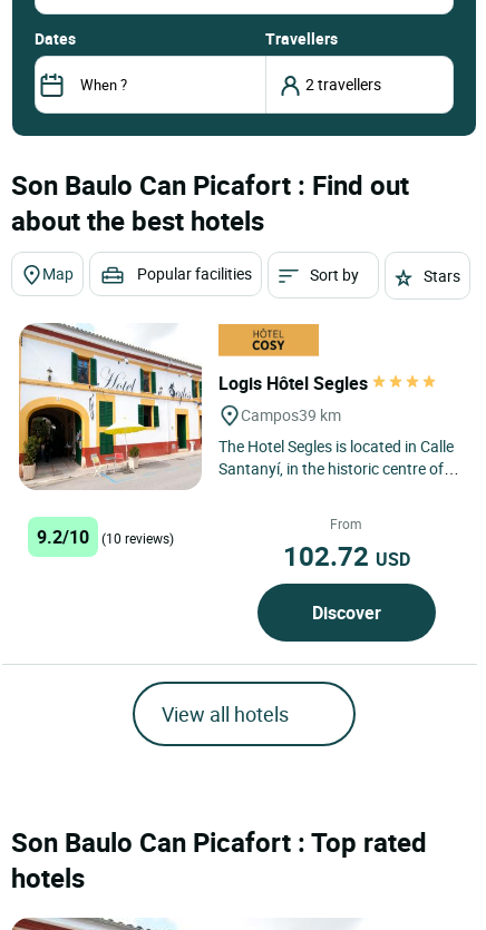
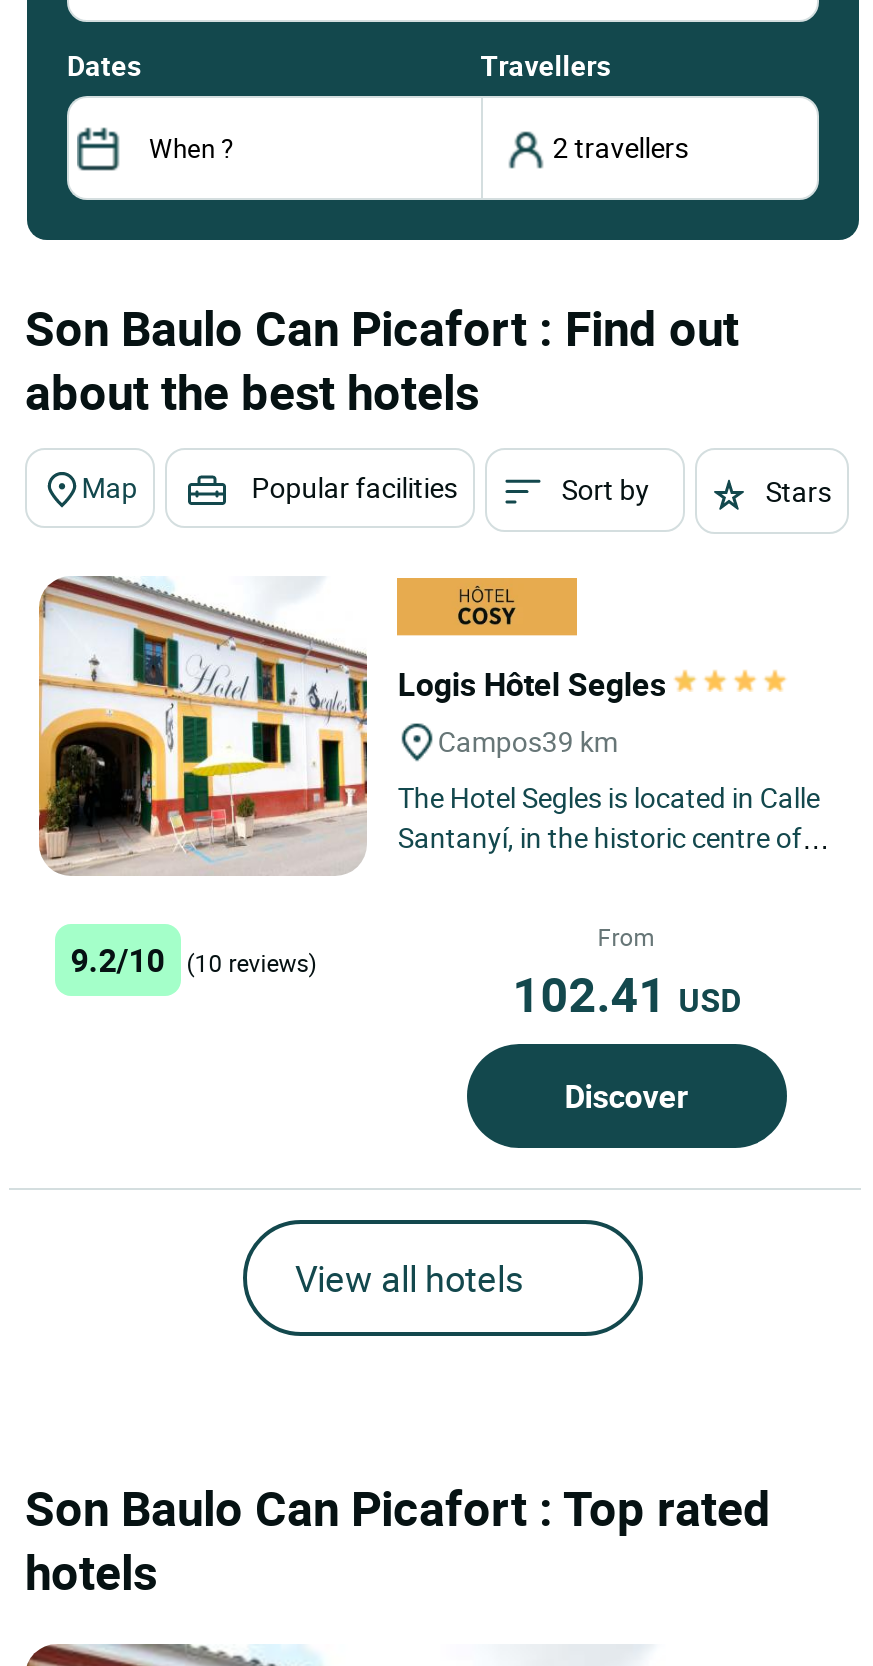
- 102.72 USD
+ 102.41 USD
